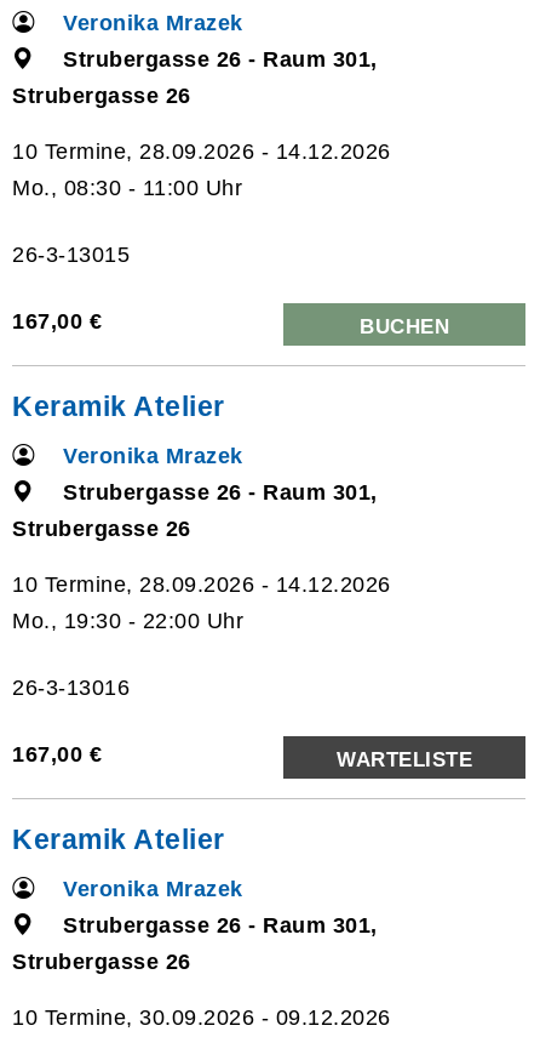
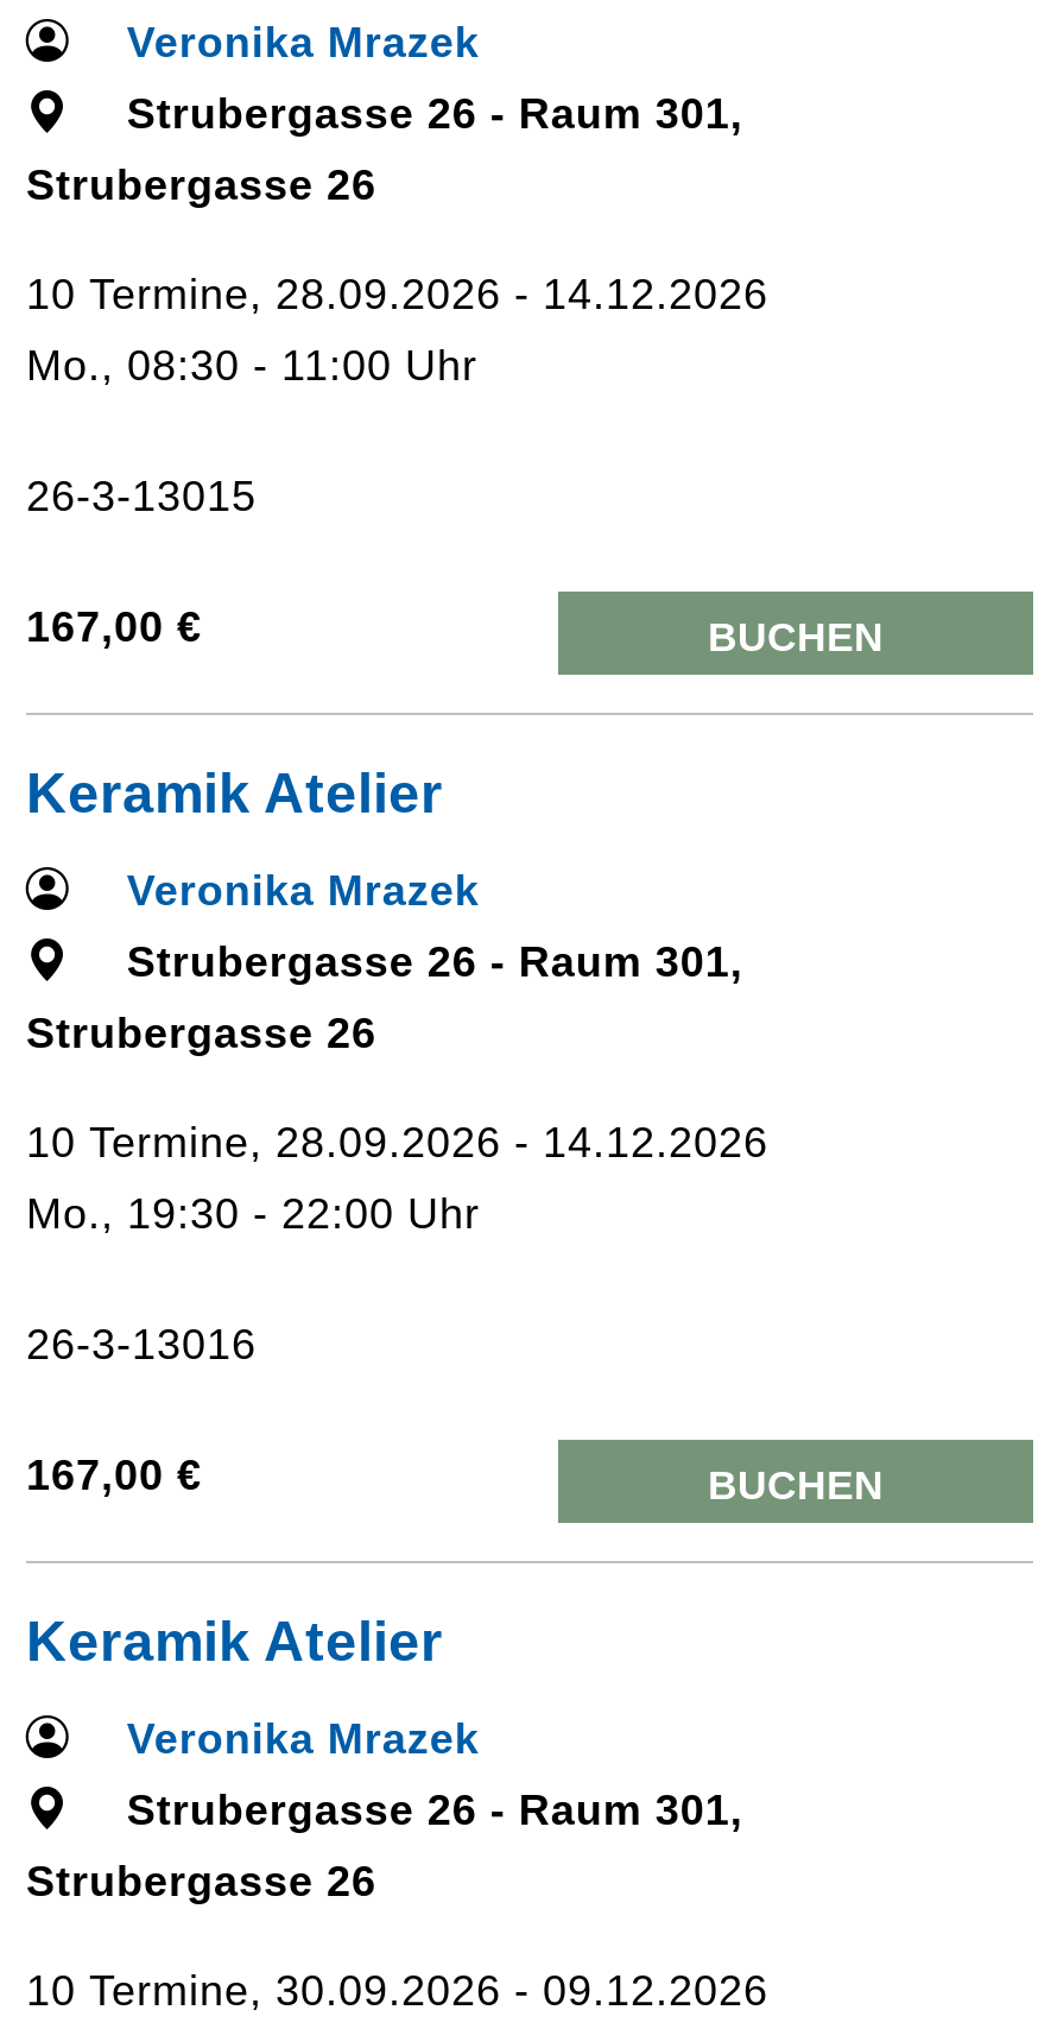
- WARTELISTE
+ BUCHEN
